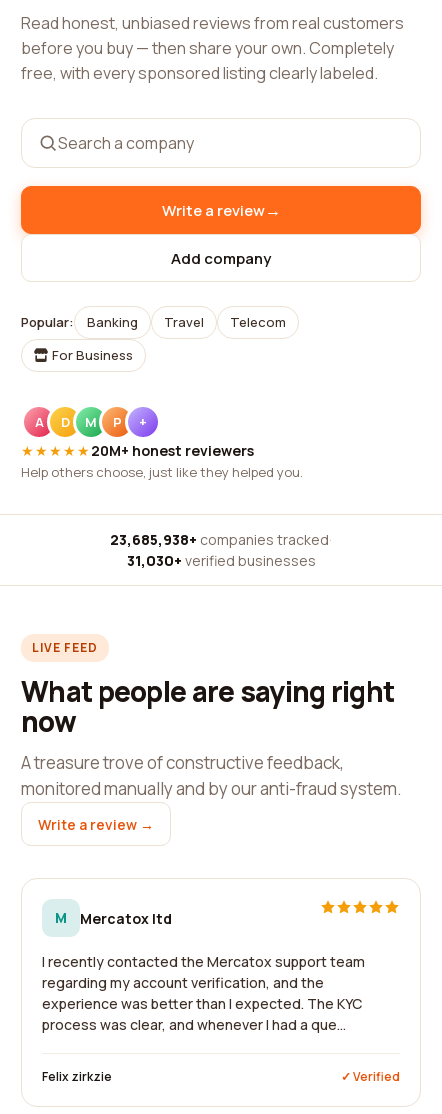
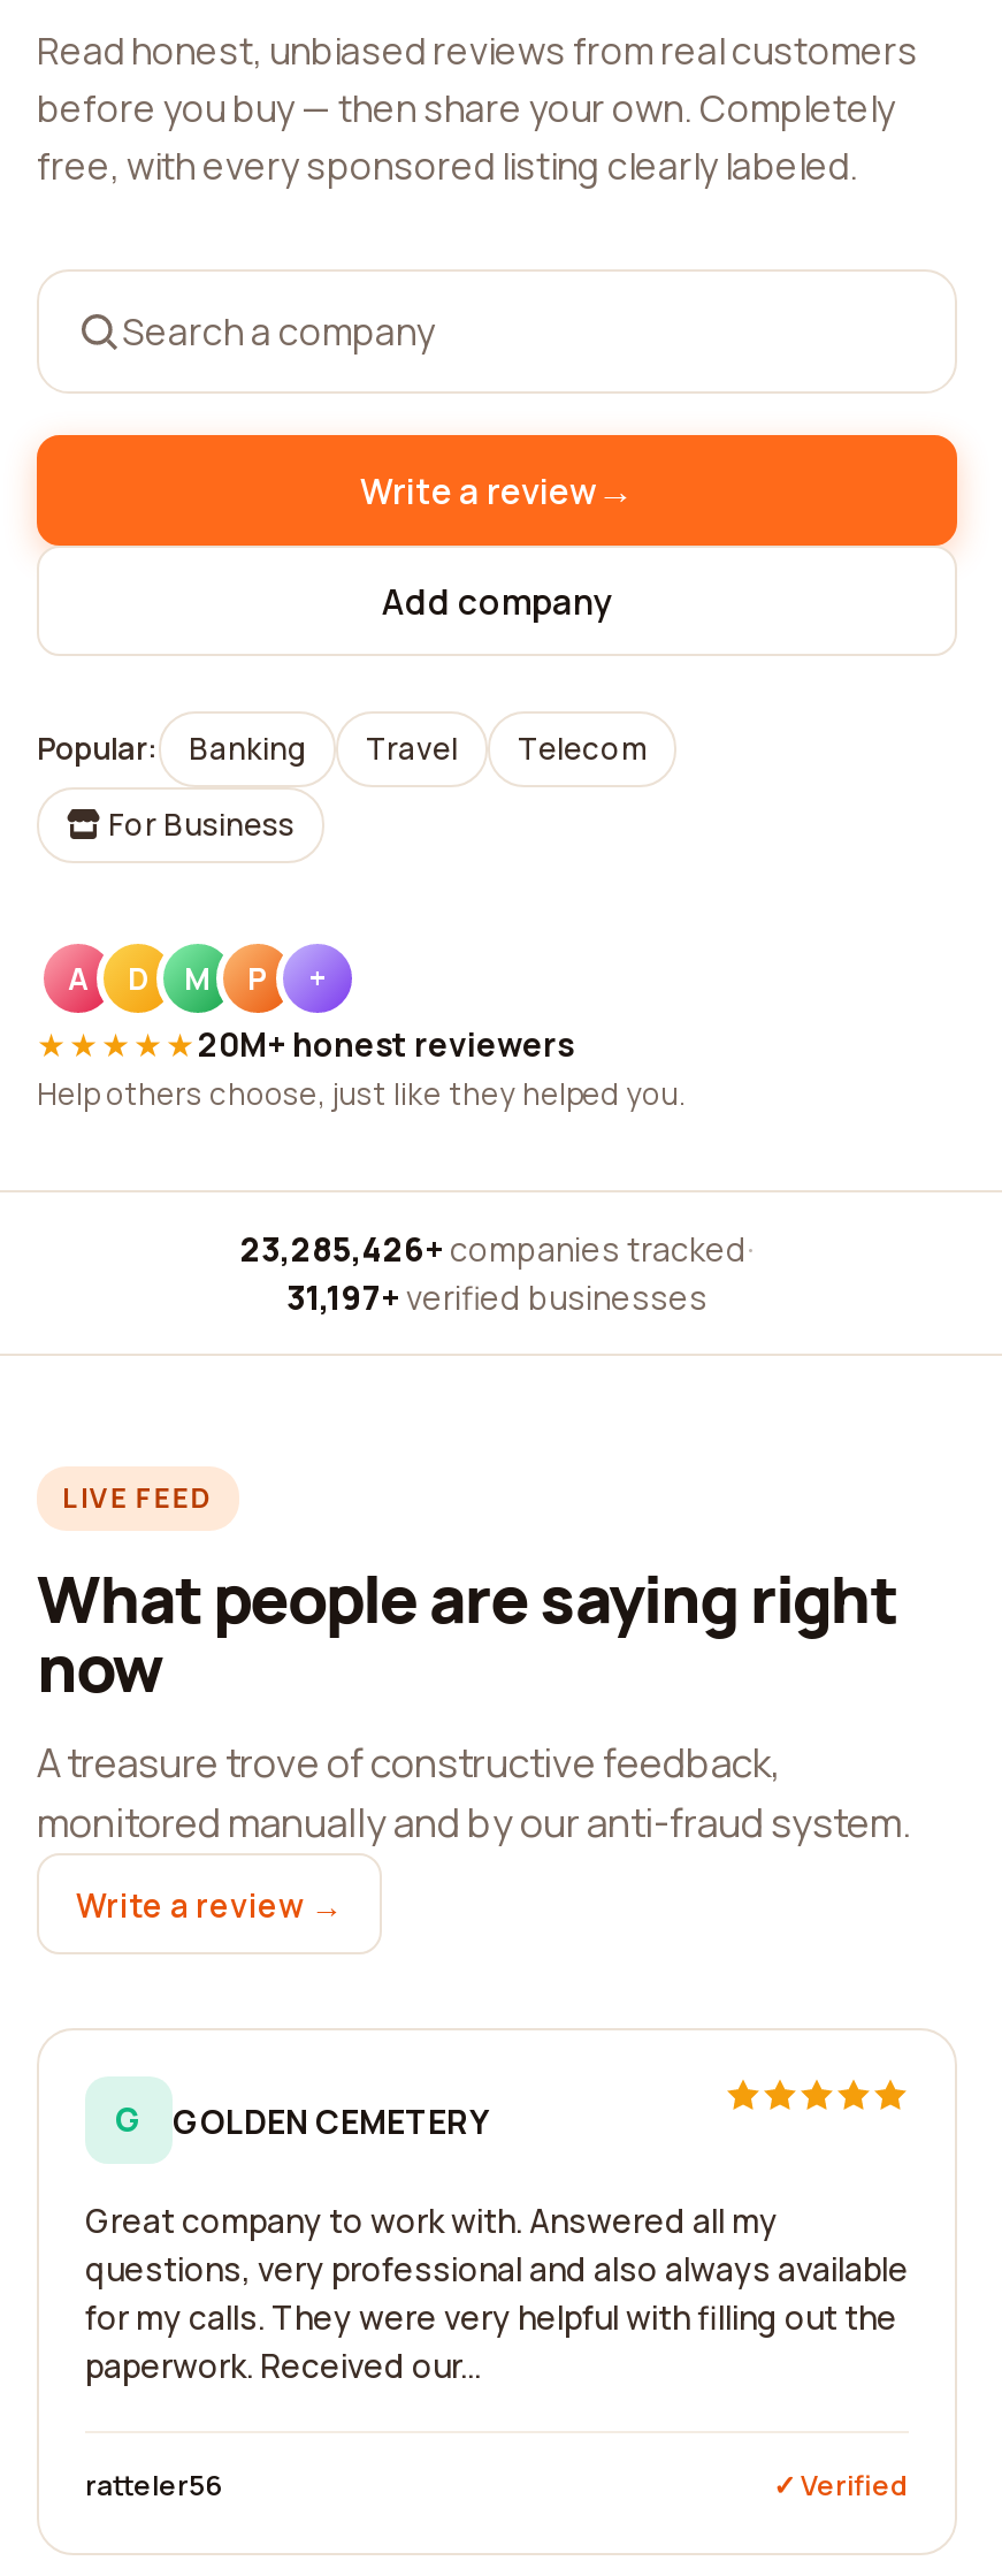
- 23,685,938+ companies tracked ·
+ 23,285,426+ companies tracked ·

- 31,030+ verified businesses
+ 31,197+ verified businesses

- M
- Mercatox ltd
+ G
+ GOLDEN CEMETERY

- I recently contacted the Mercatox support team
- regarding my account verification, and the
- experience was better than I expected. The KYC
- process was clear, and whenever I had a que...
+ Great company to work with. Answered all my
+ questions, very professional and also always available
+ for my calls. They were very helpful with filling out the
+ paperwork. Received our...

- Felix zirkzie
+ ratteler56
